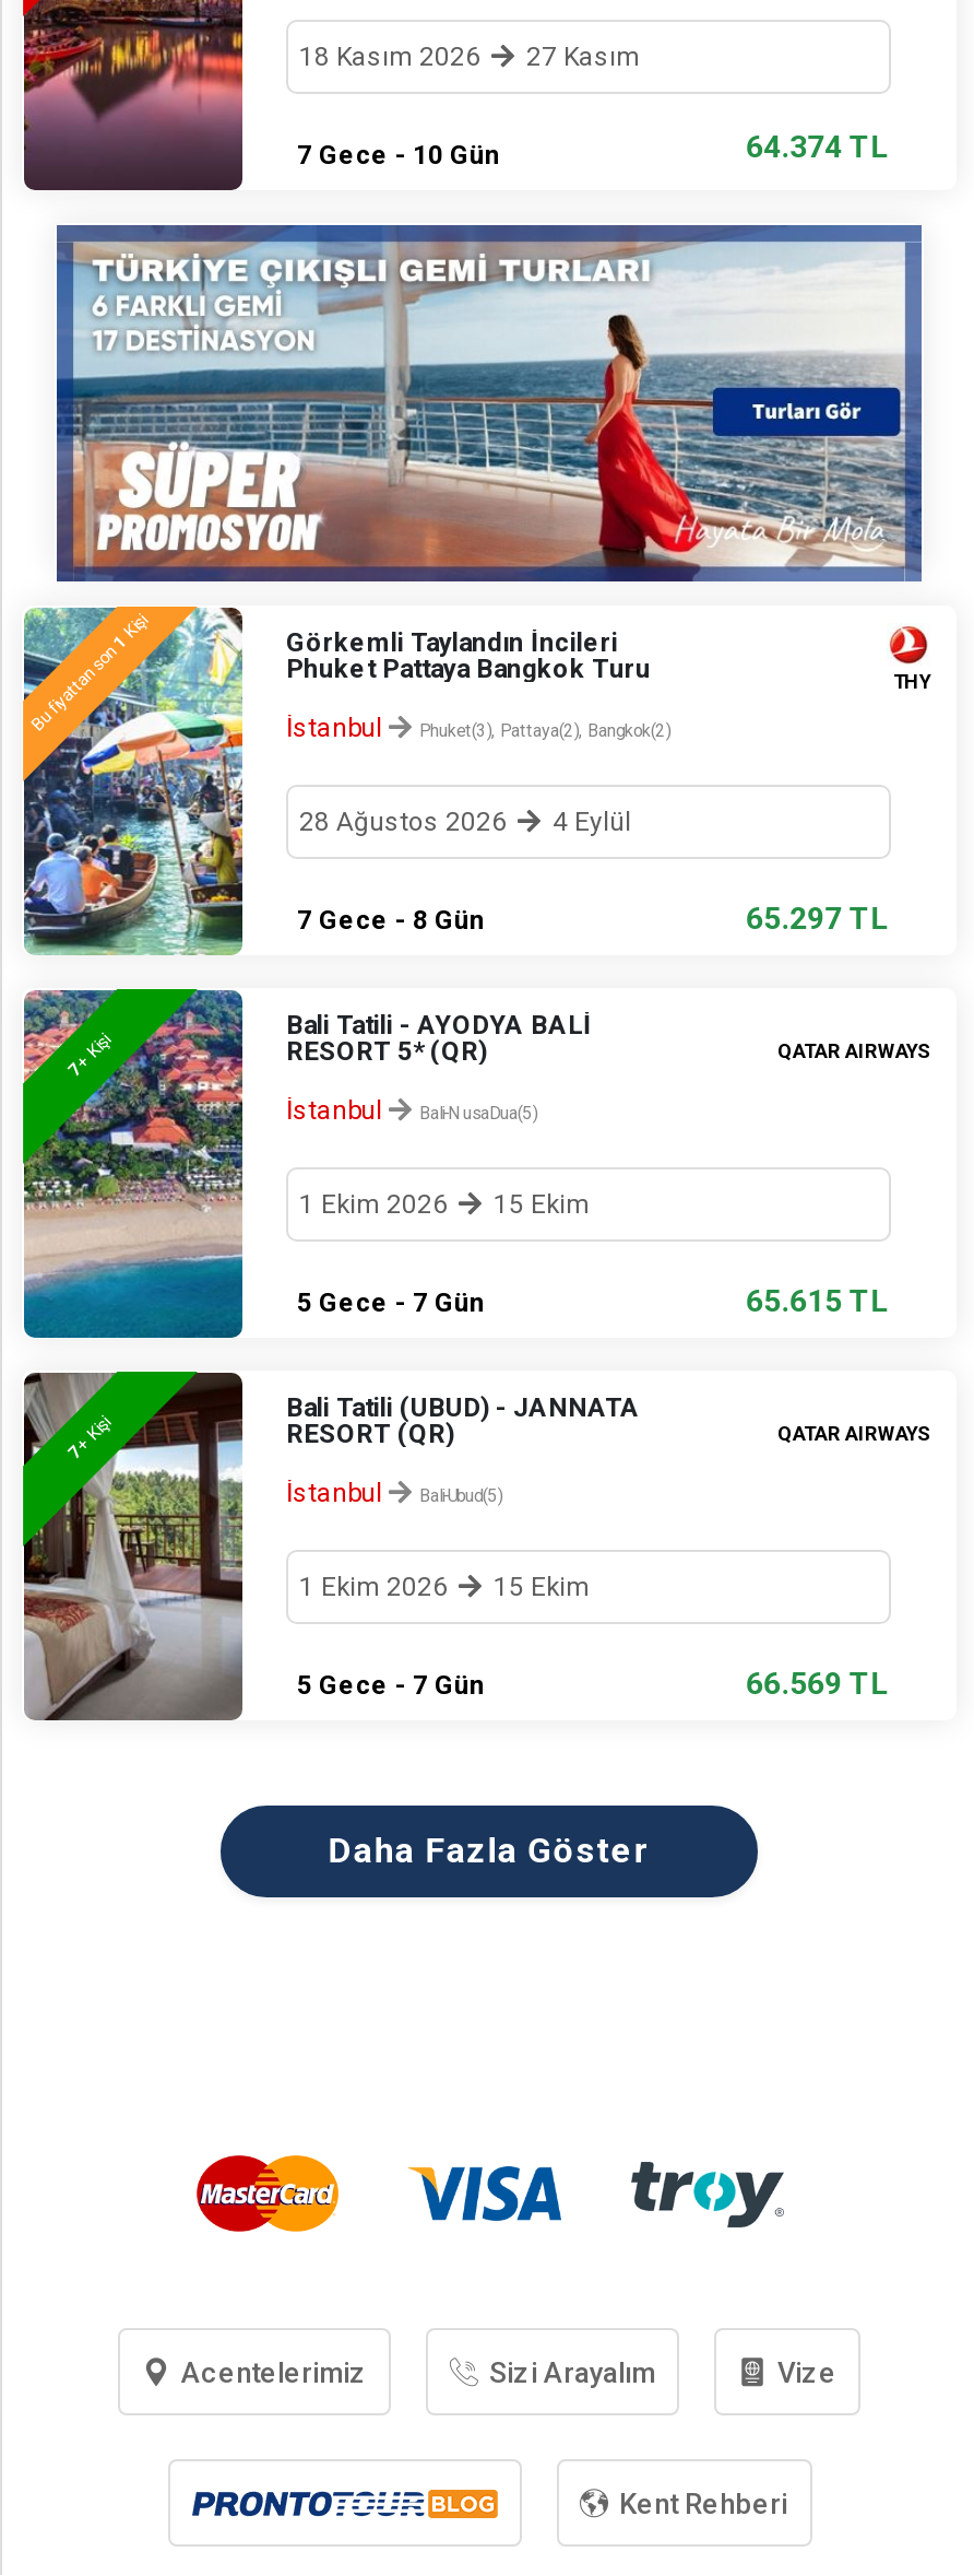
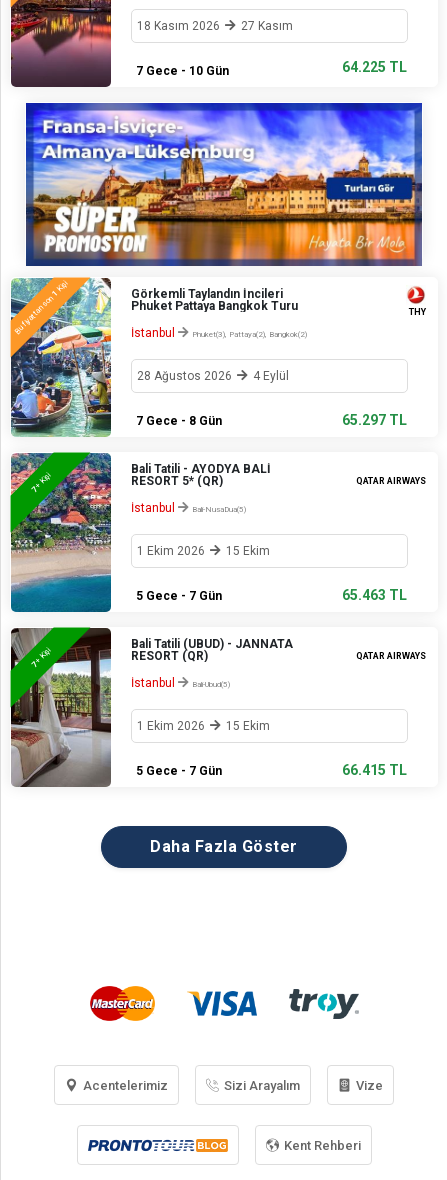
- 64.374 TL
+ 64.225 TL

- [image]
+ [image]

- 65.615 TL
+ 65.463 TL

- 66.569 TL
+ 66.415 TL
